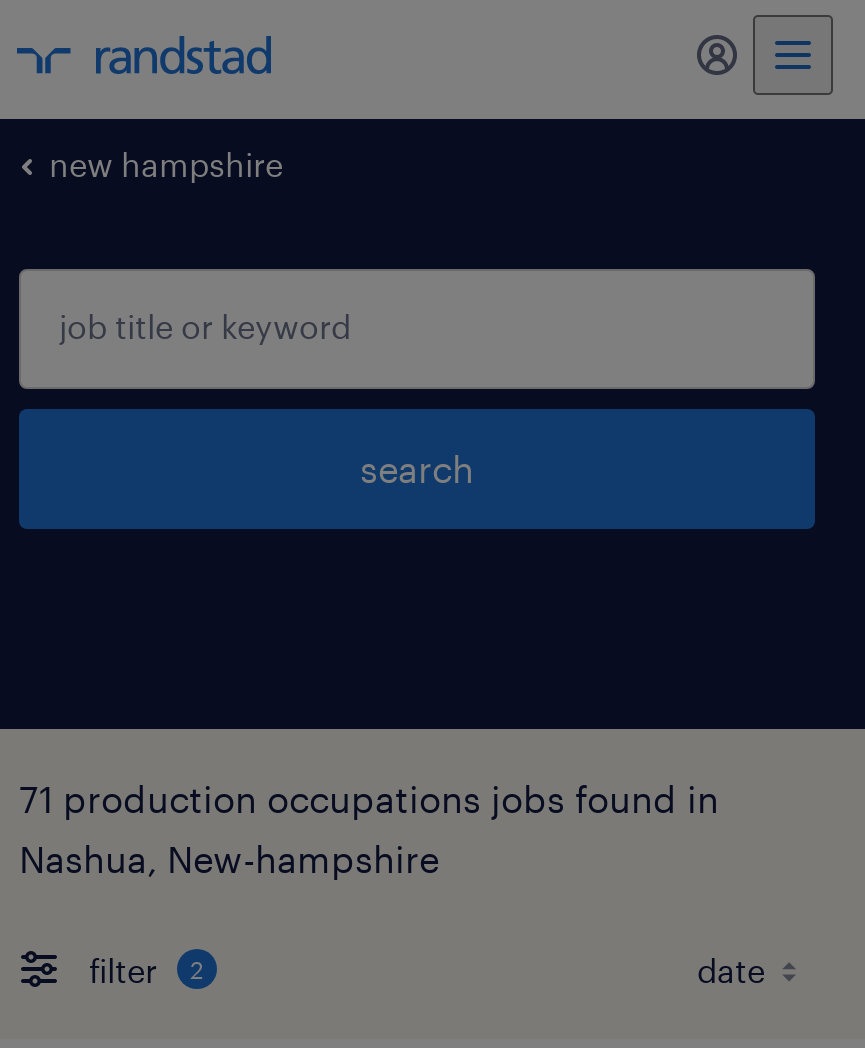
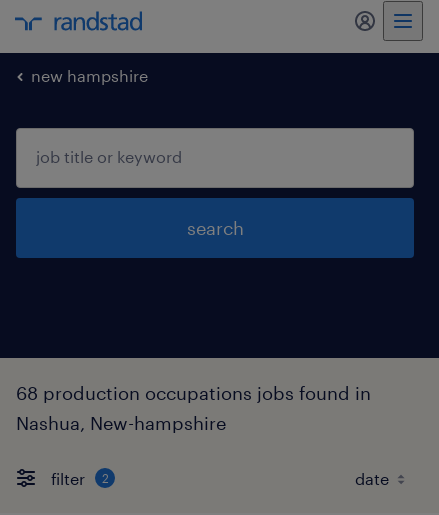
- 71 production occupations jobs found in
+ 68 production occupations jobs found in
